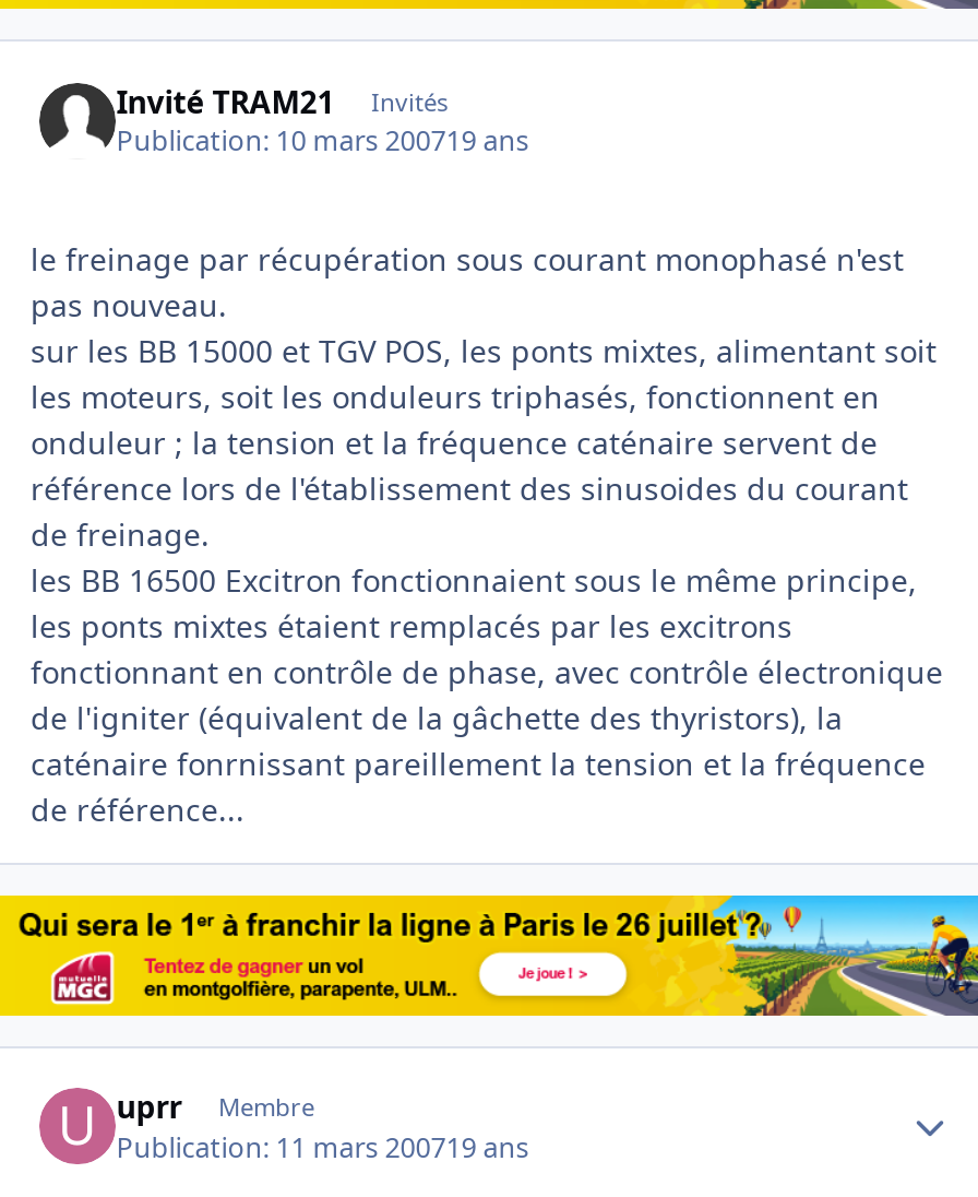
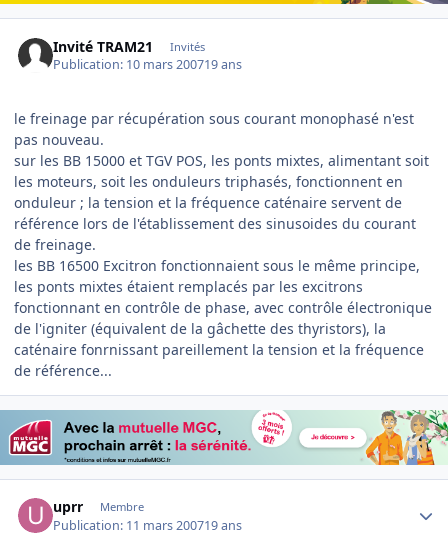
- [image]
+ [image]
